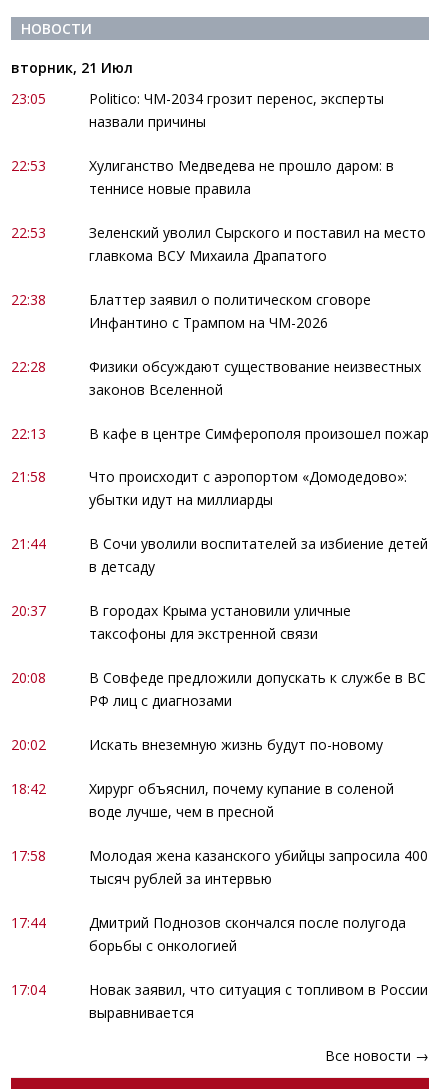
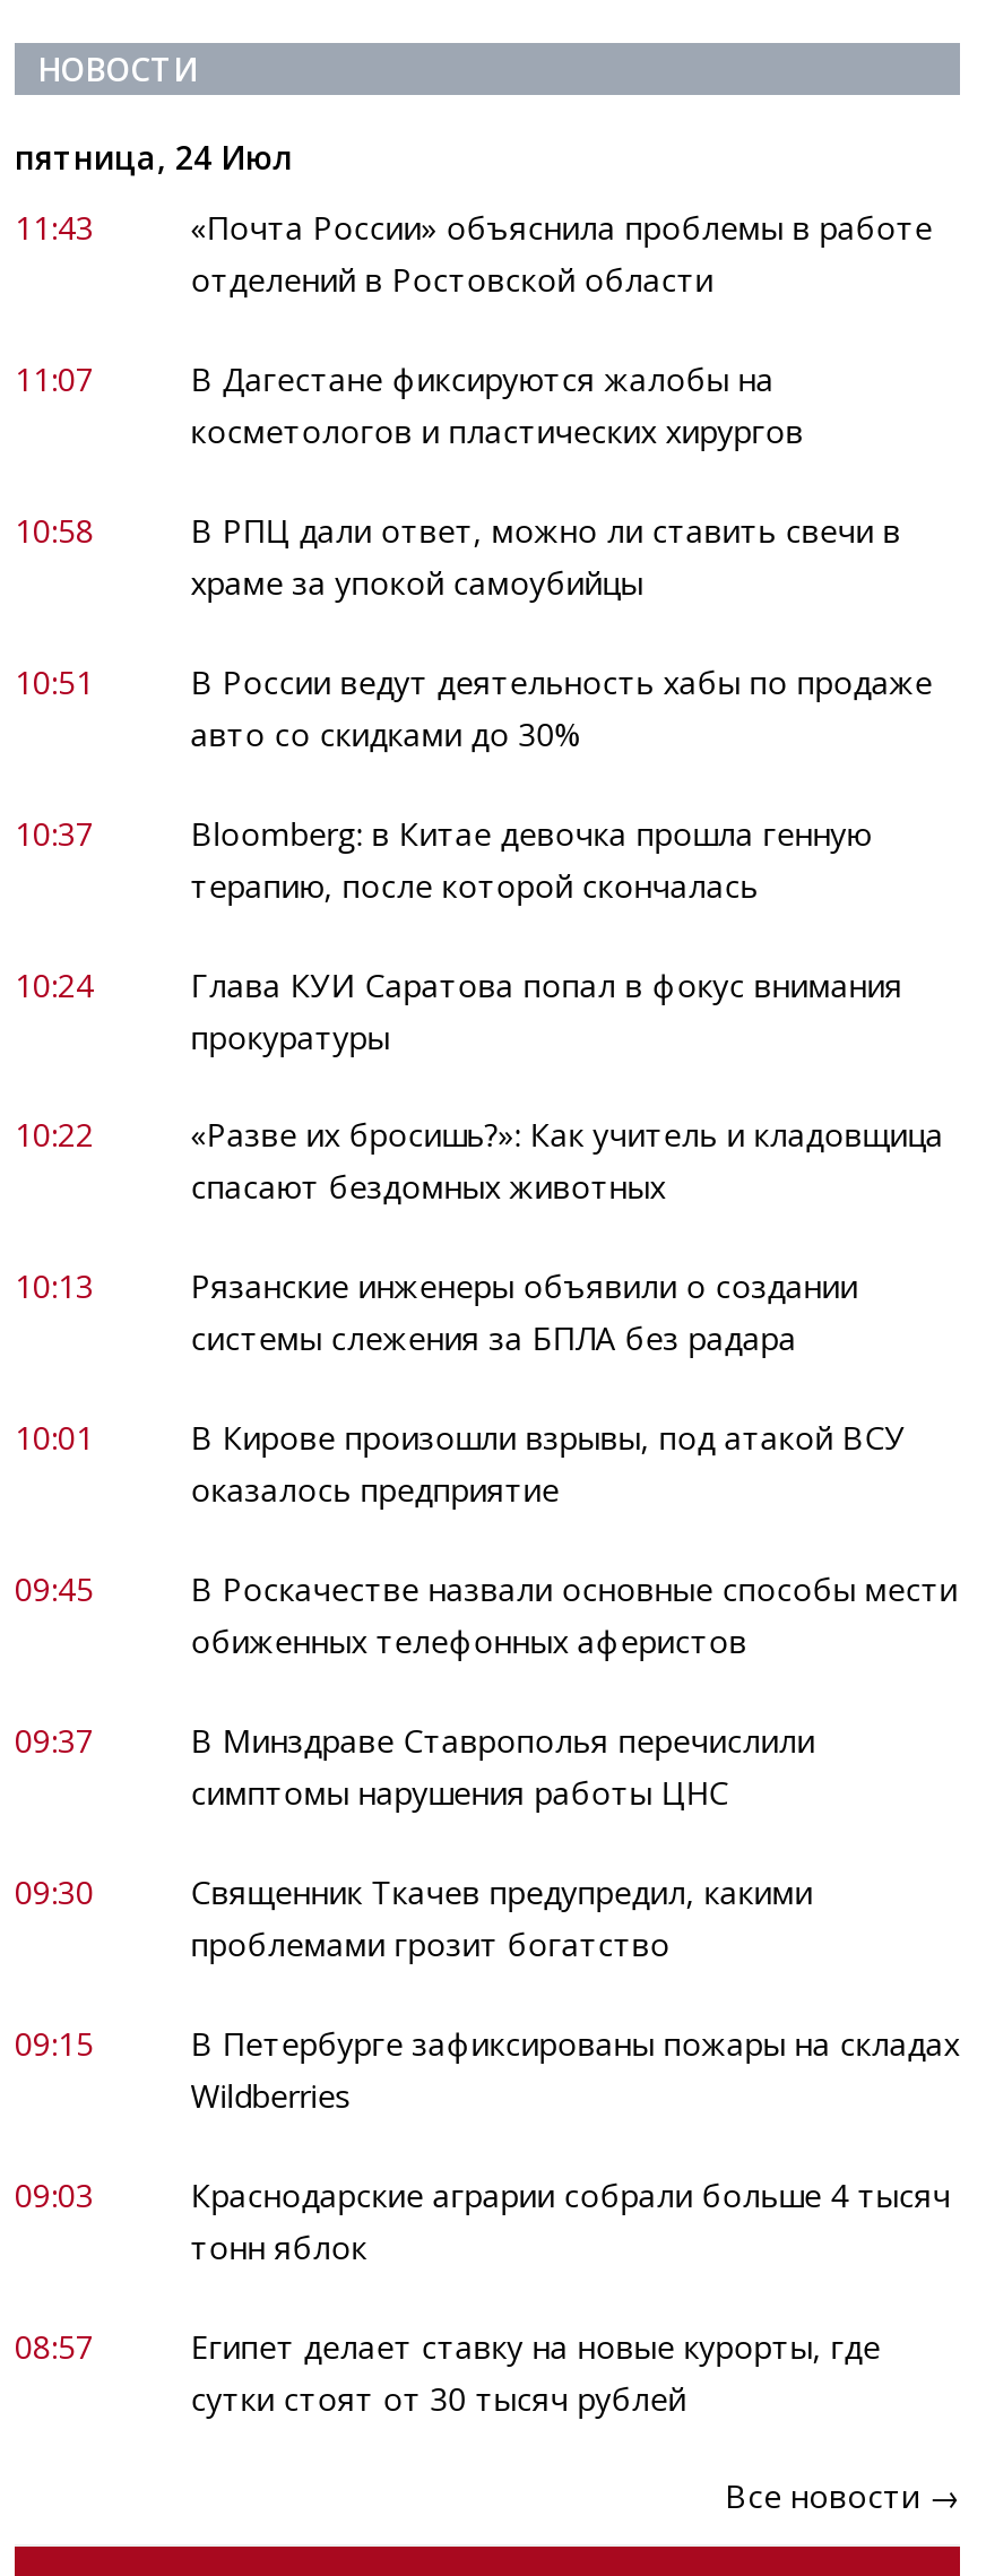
- вторник, 21 Июл
+ пятница, 24 Июл

- 23:05
- Politico: ЧМ-2034 грозит перенос, эксперты
- назвали причины
+ 11:43
+ «Почта России» объяснила проблемы в работе
+ отделений в Ростовской области

- 22:53
- Хулиганство Медведева не прошло даром: в
- теннисе новые правила
+ 11:07
+ В Дагестане фиксируются жалобы на
+ косметологов и пластических хирургов

- 22:53
- Зеленский уволил Сырского и поставил на место
- главкома ВСУ Михаила Драпатого
+ 10:58
+ В РПЦ дали ответ, можно ли ставить свечи в
+ храме за упокой самоубийцы

- 22:38
- Блаттер заявил о политическом сговоре
- Инфантино с Трампом на ЧМ-2026
+ 10:51
+ В России ведут деятельность хабы по продаже
+ авто со скидками до 30%

- 22:28
- Физики обсуждают существование неизвестных
- законов Вселенной
+ 10:37
+ Bloomberg: в Китае девочка прошла генную
+ терапию, после которой скончалась

- 22:13
- В кафе в центре Симферополя произошел пожар
+ 10:24
+ Глава КУИ Саратова попал в фокус внимания
+ прокуратуры

- 21:58
- Что происходит с аэропортом «Домодедово»:
- убытки идут на миллиарды
+ 10:22
+ «Разве их бросишь?»: Как учитель и кладовщица
+ спасают бездомных животных

- 21:44
- В Сочи уволили воспитателей за избиение детей
- в детсаду
+ 10:13
+ Рязанские инженеры объявили о создании
+ системы слежения за БПЛА без радара

- 20:37
- В городах Крыма установили уличные
- таксофоны для экстренной связи
+ 10:01
+ В Кирове произошли взрывы, под атакой ВСУ
+ оказалось предприятие

- 20:08
- В Совфеде предложили допускать к службе в ВС
- РФ лиц с диагнозами
+ 09:45
+ В Роскачестве назвали основные способы мести
+ обиженных телефонных аферистов

- 20:02
- Искать внеземную жизнь будут по-новому
+ 09:37
+ В Минздраве Ставрополья перечислили
+ симптомы нарушения работы ЦНС

- 18:42
- Хирург объяснил, почему купание в соленой
- воде лучше, чем в пресной
+ 09:30
+ Священник Ткачев предупредил, какими
+ проблемами грозит богатство

- 17:58
- Молодая жена казанского убийцы запросила 400
- тысяч рублей за интервью
+ 09:15
+ В Петербурге зафиксированы пожары на складах
+ Wildberries

- 17:44
- Дмитрий Поднозов скончался после полугода
- борьбы с онкологией
+ 09:03
+ Краснодарские аграрии собрали больше 4 тысяч
+ тонн яблок

- 17:04
- Новак заявил, что ситуация с топливом в России
- выравнивается
+ 08:57
+ Египет делает ставку на новые курорты, где
+ сутки стоят от 30 тысяч рублей
